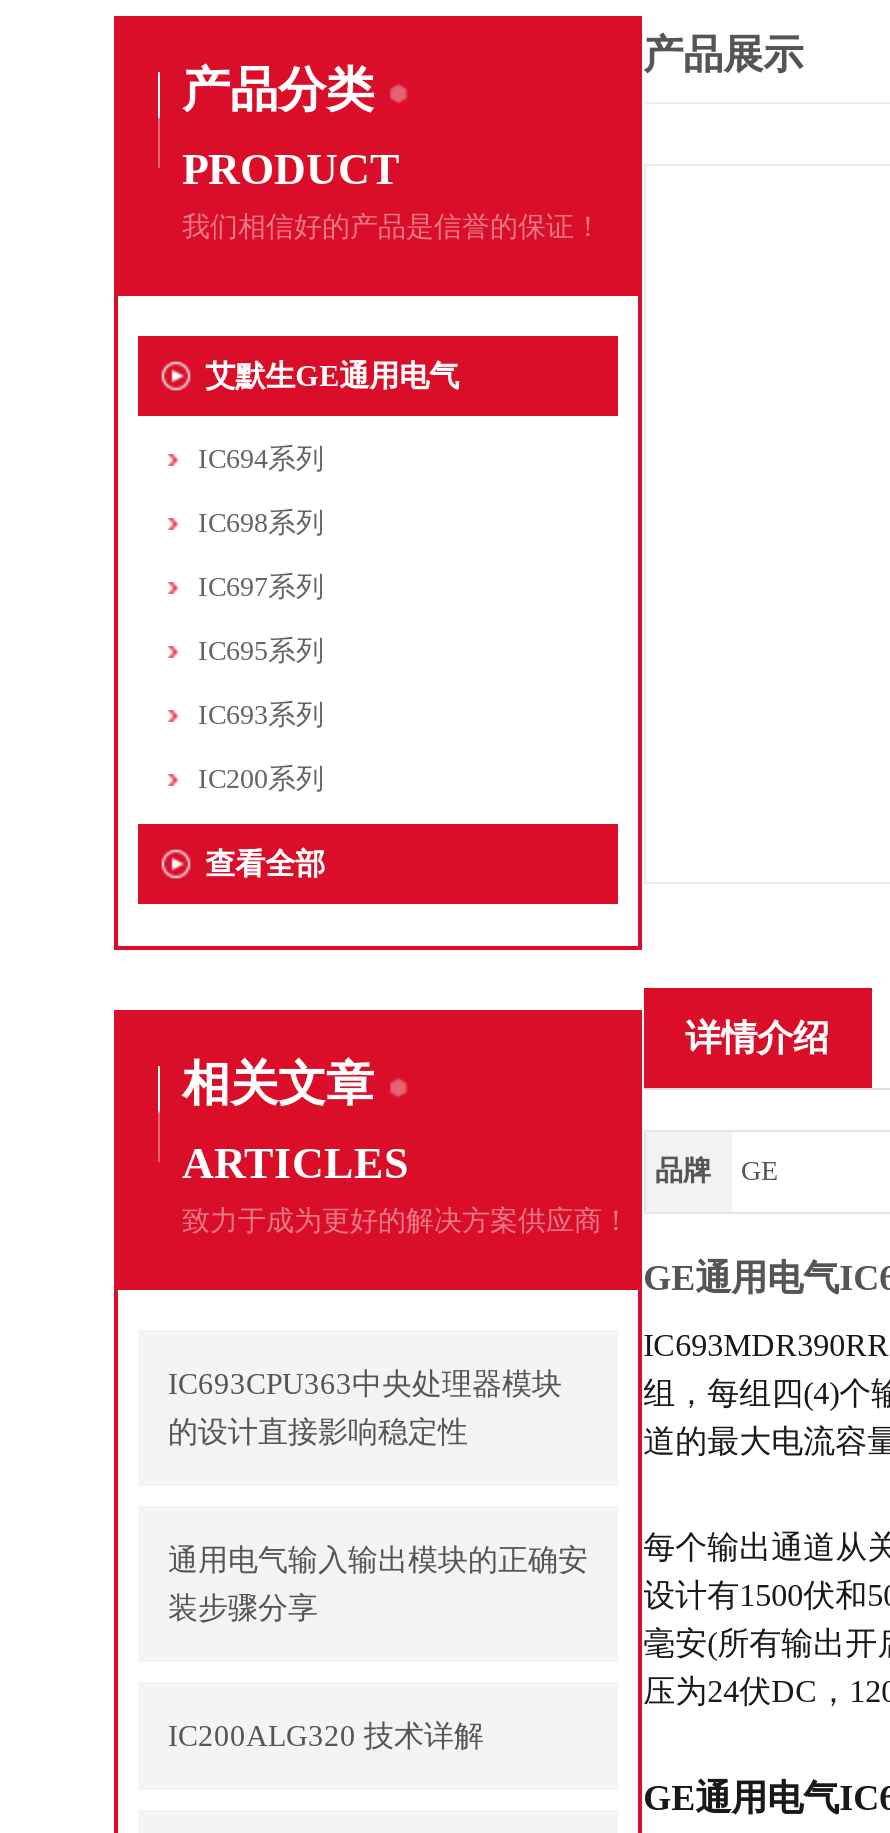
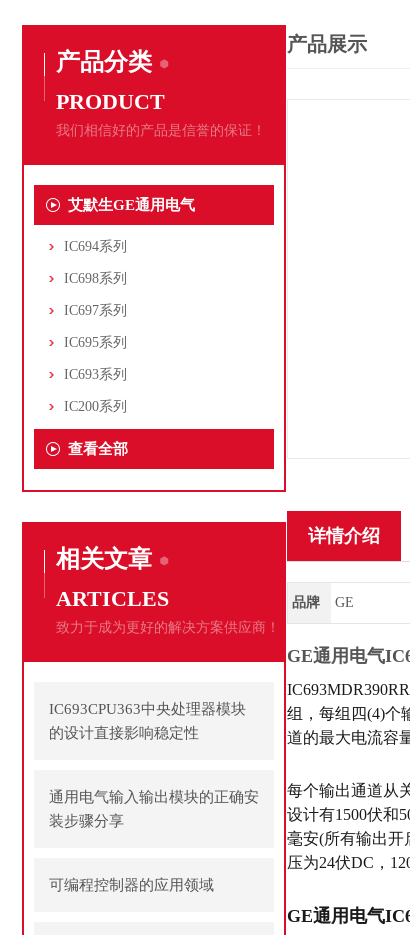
- IC200ALG320 技术详解
+ 可编程控制器的应用领域
